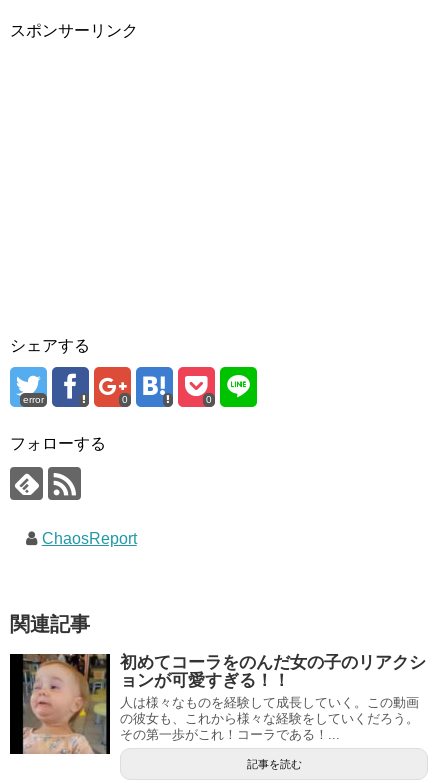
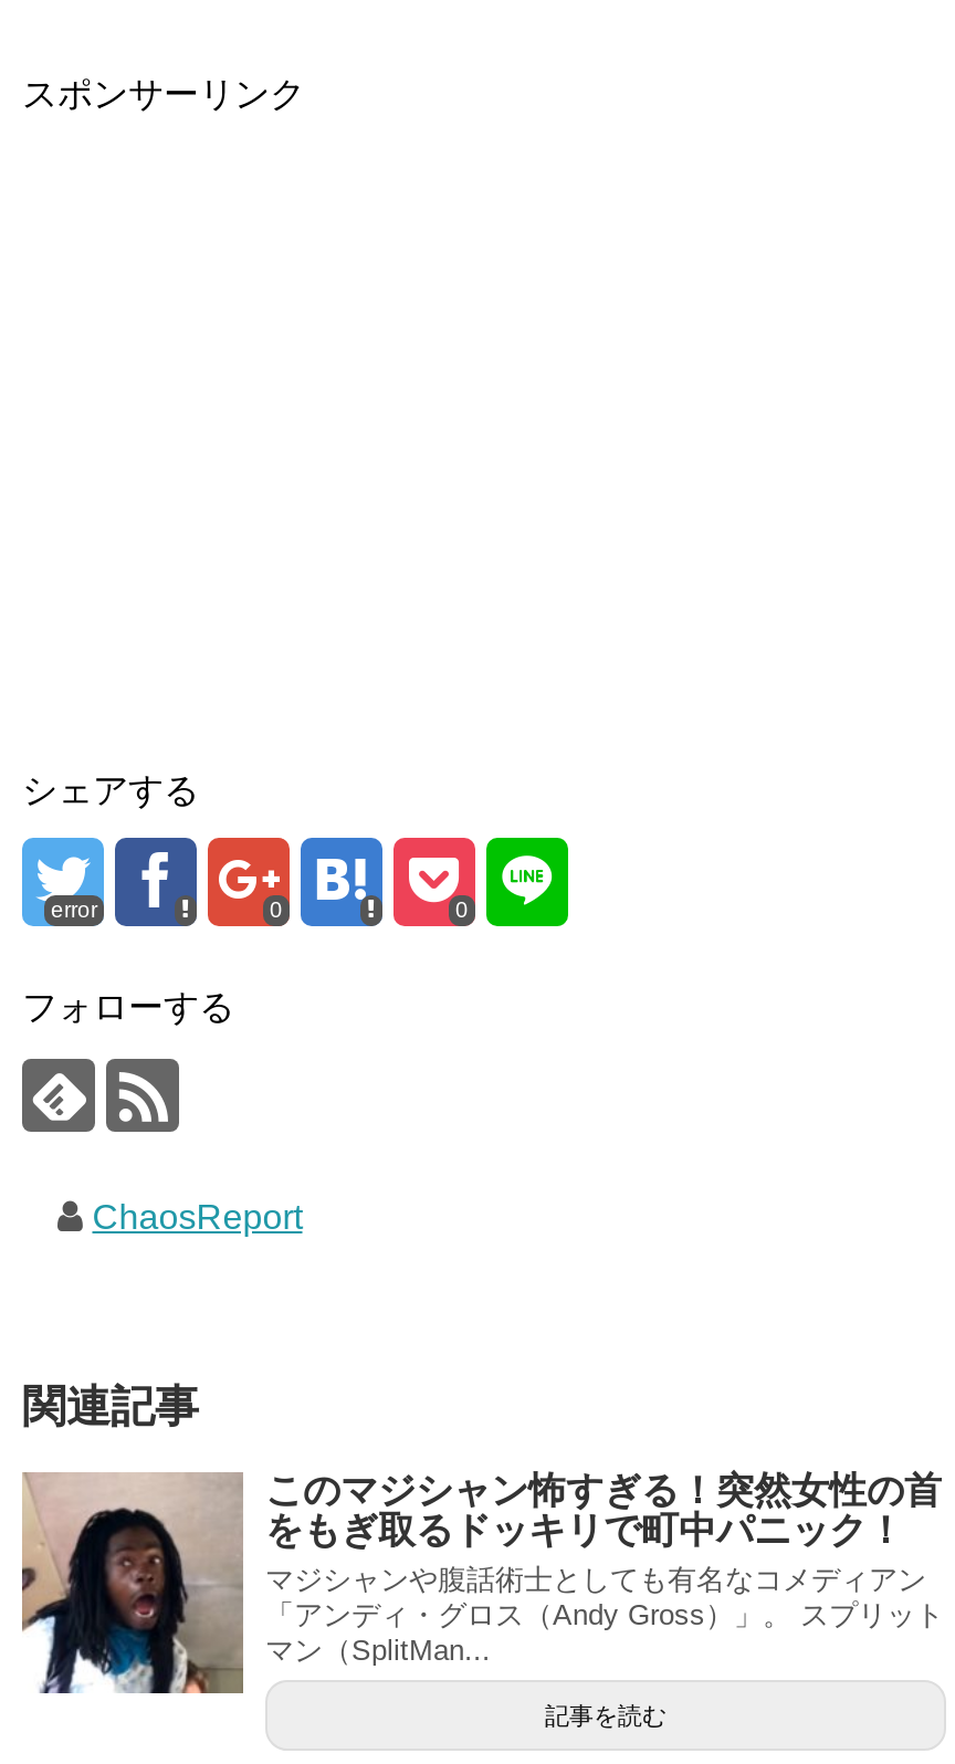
- [image]
- 初めてコーラをのんだ女の子のリアクシ
- ョンが可愛すぎる！！
- 人は様々なものを経験して成長していく。この動画
- の彼女も、これから様々な経験をしていくだろう。
- その第一歩がこれ！コーラである！...
+ [image]
+ このマジシャン怖すぎる！突然女性の首
+ をもぎ取るドッキリで町中パニック！
+ マジシャンや腹話術士としても有名なコメディアン
+ 「アンディ・グロス（Andy Gross）」。 スプリット
+ マン（SplitMan...
